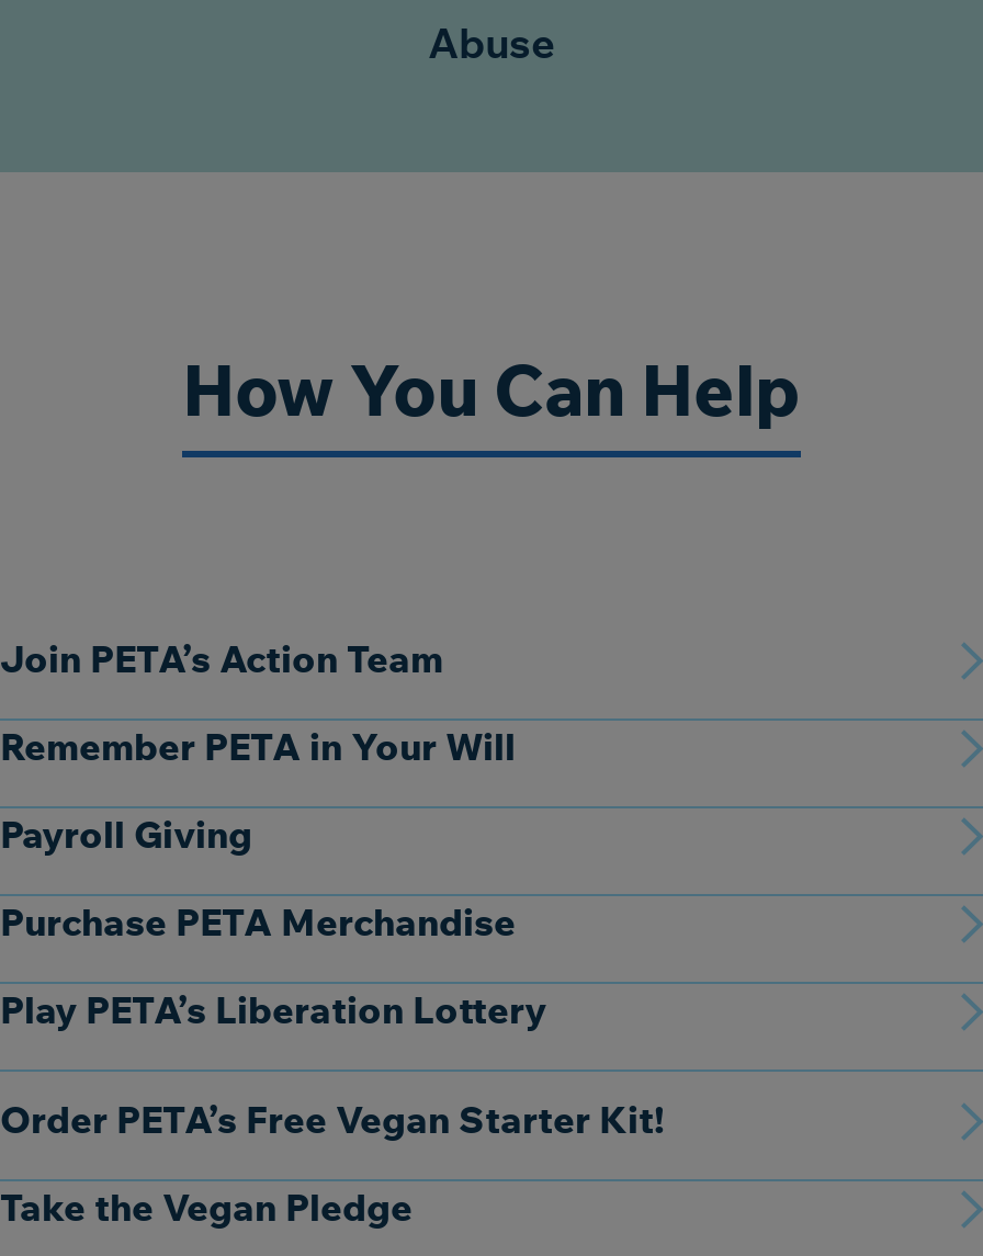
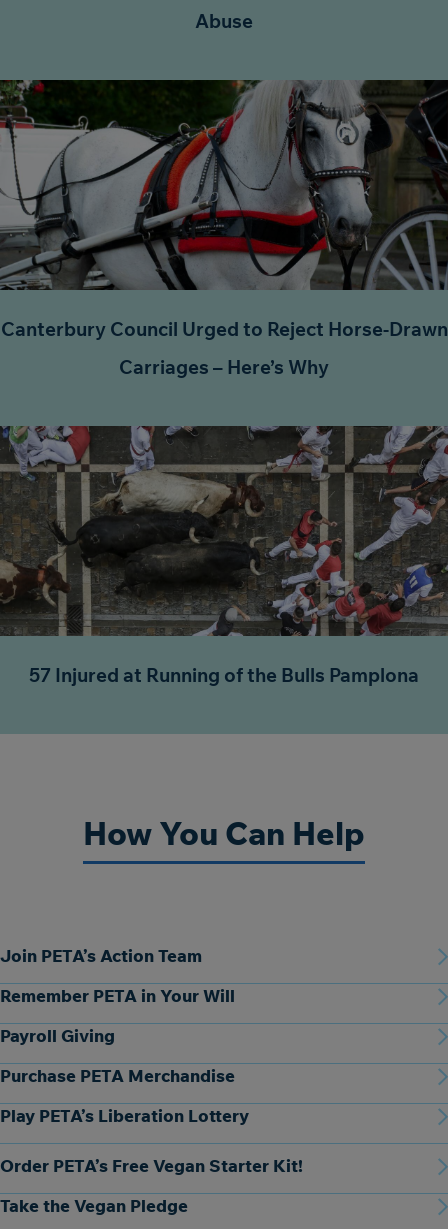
+ [image]
+ Canterbury Council Urged to Reject Horse-Drawn
+ Carriages – Here’s Why

+ [image]
+ 57 Injured at Running of the Bulls Pamplona
